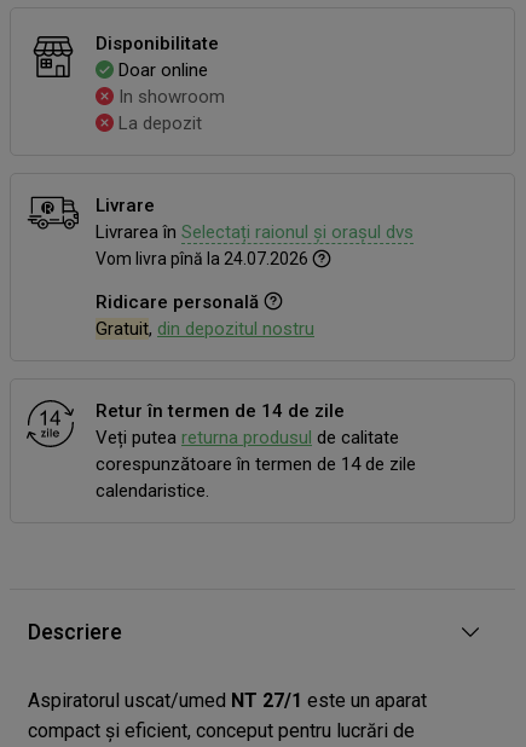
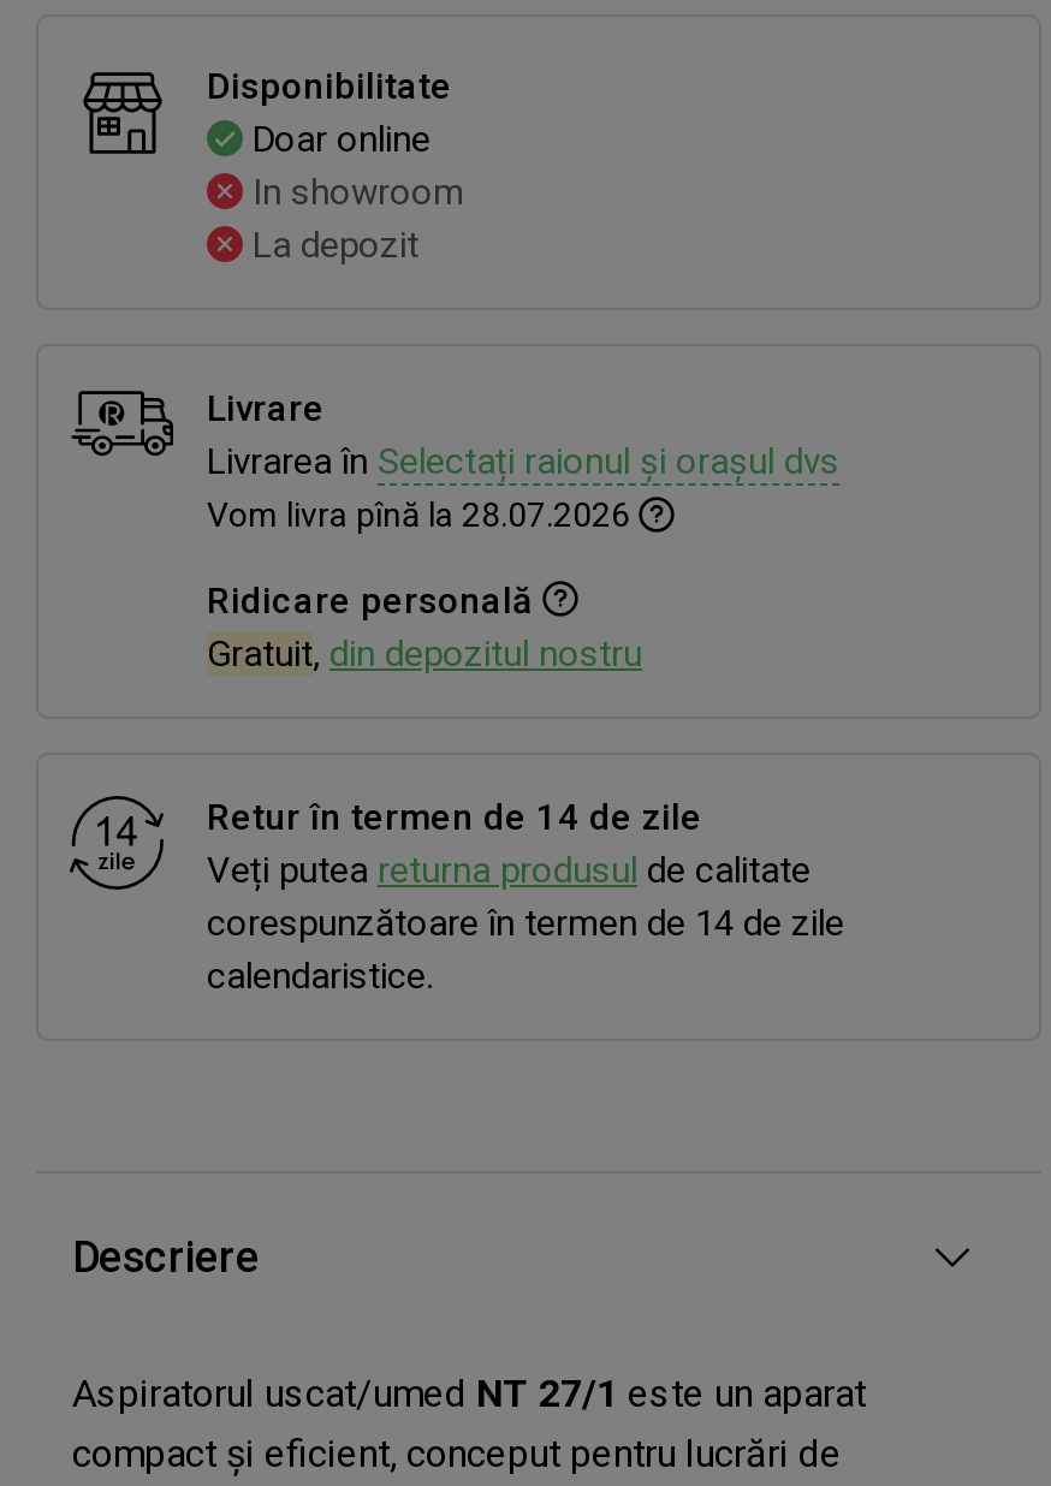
- Vom livra pînă la 24.07.2026
+ Vom livra pînă la 28.07.2026
